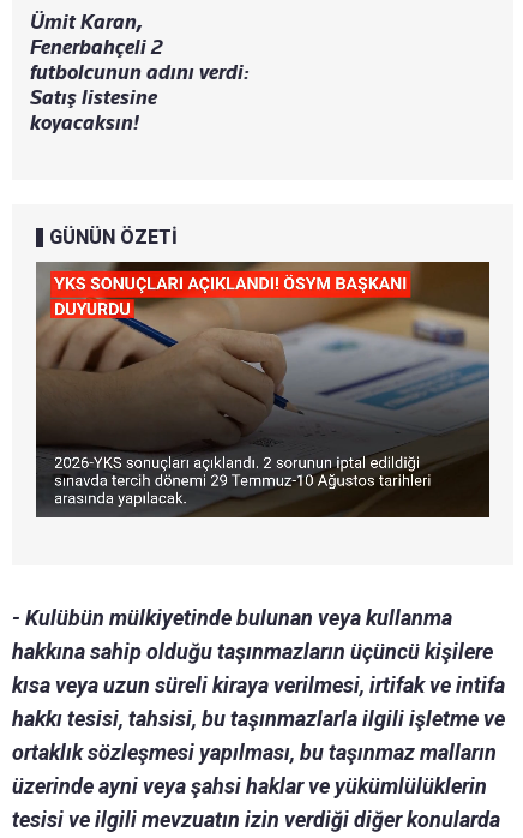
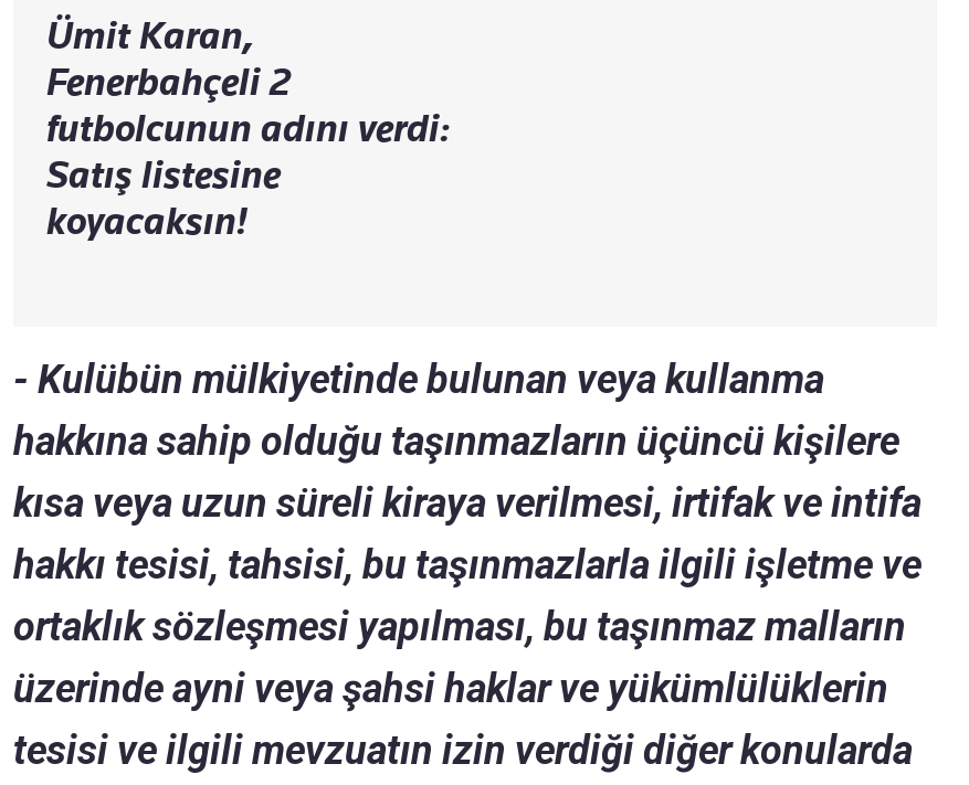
- GÜNÜN ÖZETİ

- [image]
